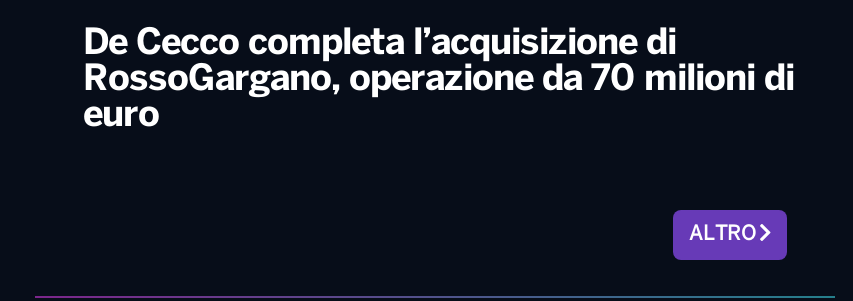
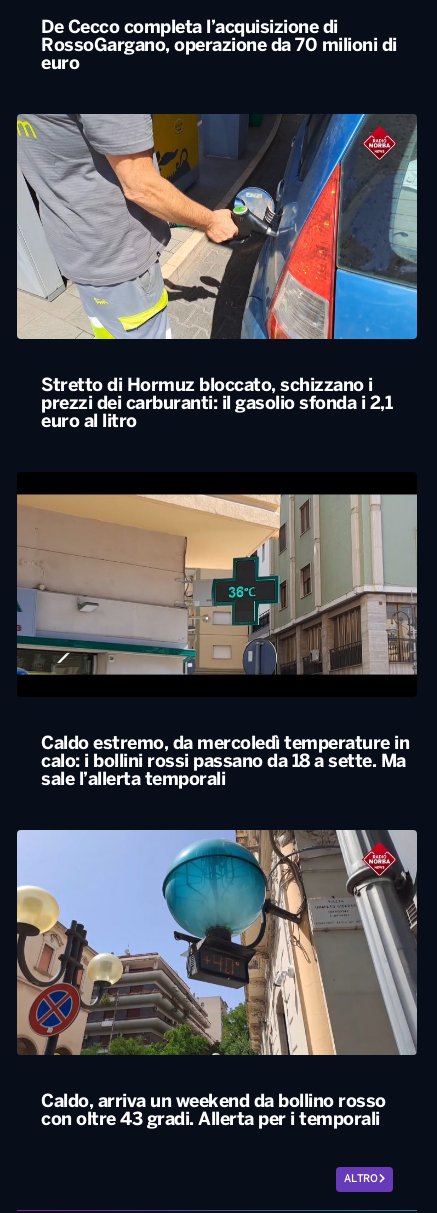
+ [image]
+ Stretto di Hormuz bloccato, schizzano i
+ prezzi dei carburanti: il gasolio sfonda i 2,1
+ euro al litro

+ [image]
+ Caldo, arriva un weekend da bollino rosso
+ con oltre 43 gradi. Allerta per i temporali

+ [image]

+ Caldo estremo, da mercoledì temperature in
+ calo: i bollini rossi passano da 18 a sette. Ma
+ sale l’allerta temporali
